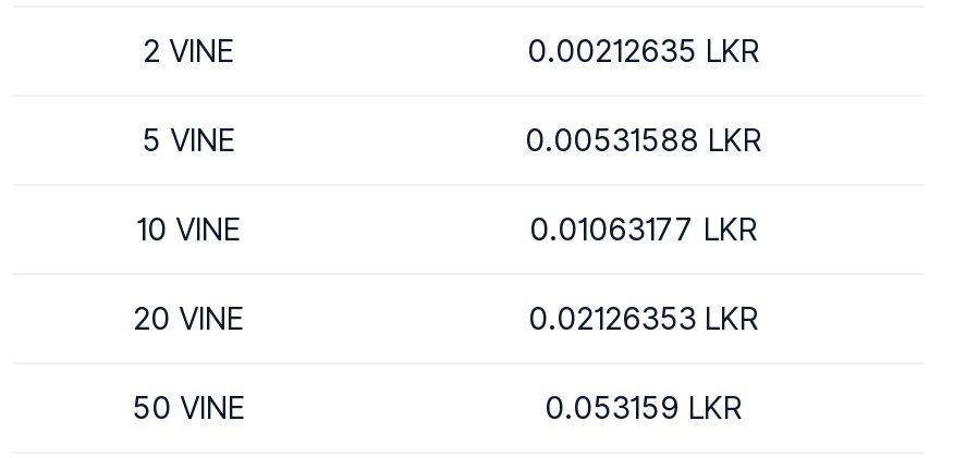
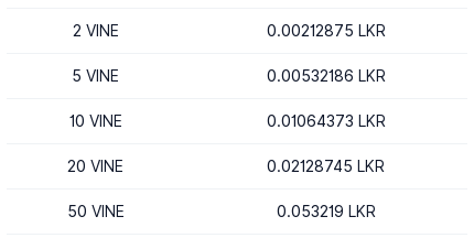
- 0.00212635 LKR
+ 0.00212875 LKR

- 0.00531588 LKR
+ 0.00532186 LKR

- 0.01063177 LKR
+ 0.01064373 LKR

- 0.02126353 LKR
+ 0.02128745 LKR

- 0.053159 LKR
+ 0.053219 LKR
